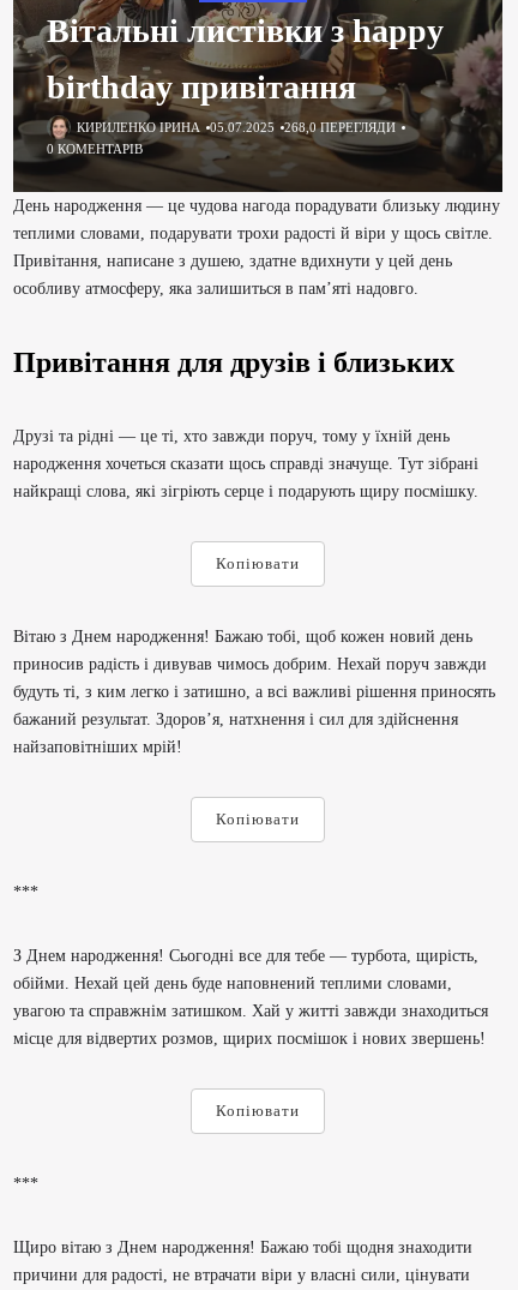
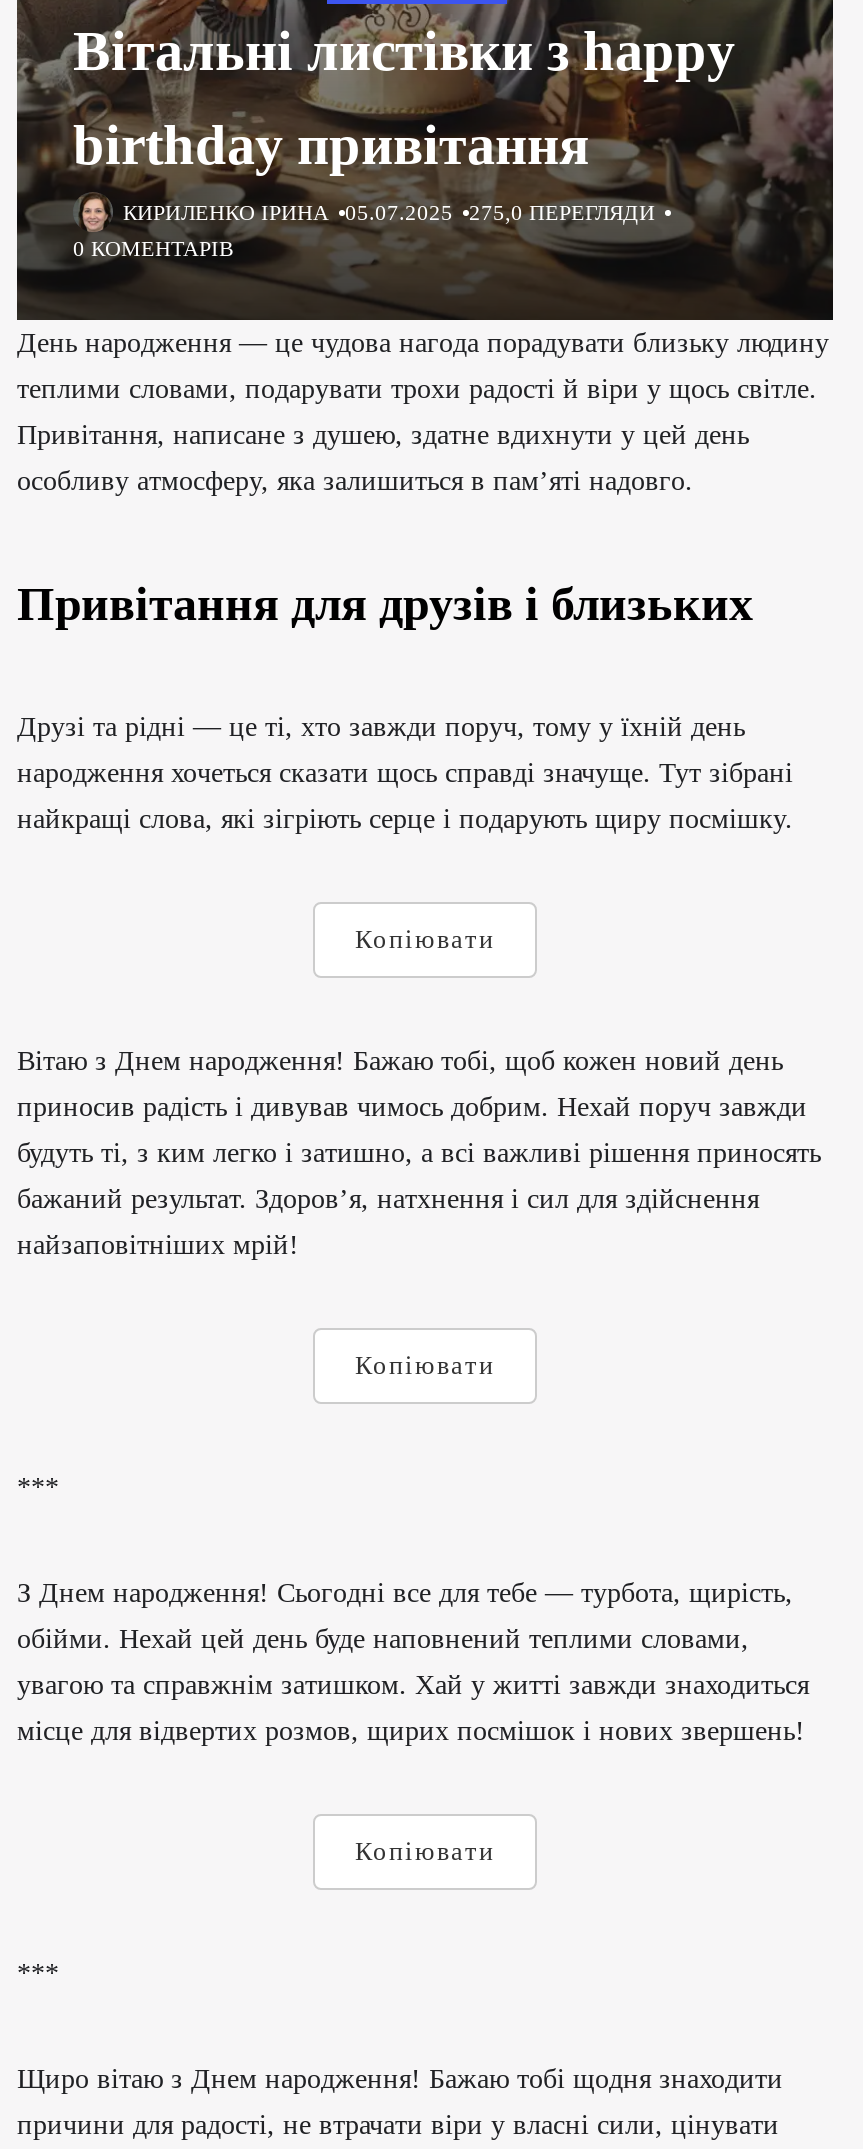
- КИРИЛЕНКО ІРИНА 05.07.2025 268,0 ПЕРЕГЛЯДИ
+ КИРИЛЕНКО ІРИНА 05.07.2025 275,0 ПЕРЕГЛЯДИ
